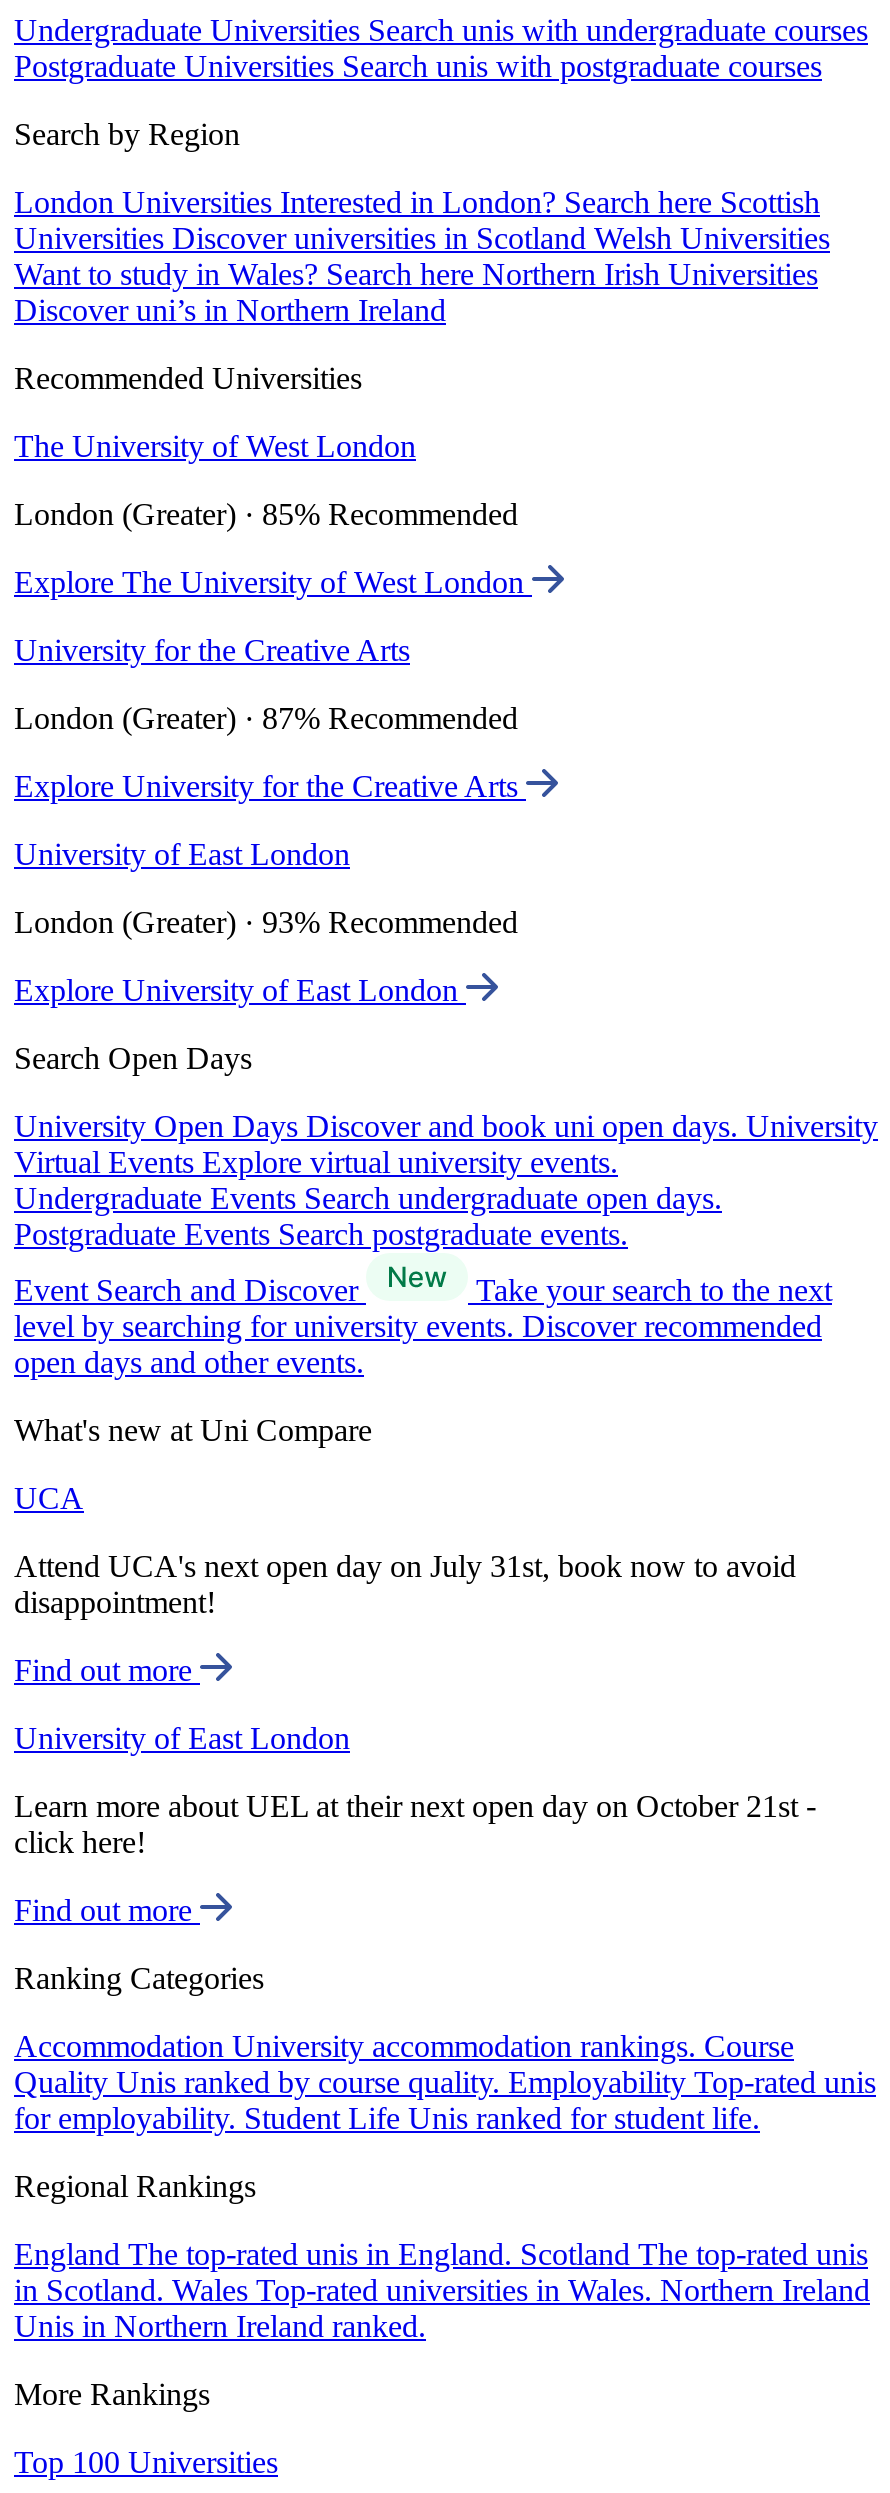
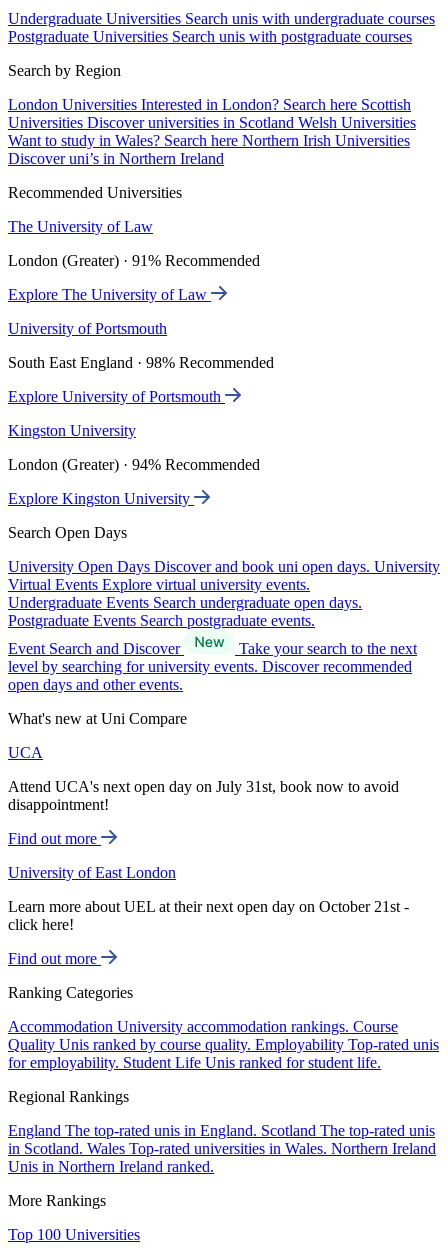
- The University of West London
+ The University of Law

- London (Greater) · 85% Recommended
+ London (Greater) · 91% Recommended

- Explore The University of West London
+ Explore The University of Law

- University for the Creative Arts
+ University of Portsmouth

- London (Greater) · 87% Recommended
+ South East England · 98% Recommended

- Explore University for the Creative Arts
+ Explore University of Portsmouth

- University of East London
+ Kingston University

- London (Greater) · 93% Recommended
+ London (Greater) · 94% Recommended

- Explore University of East London
+ Explore Kingston University
